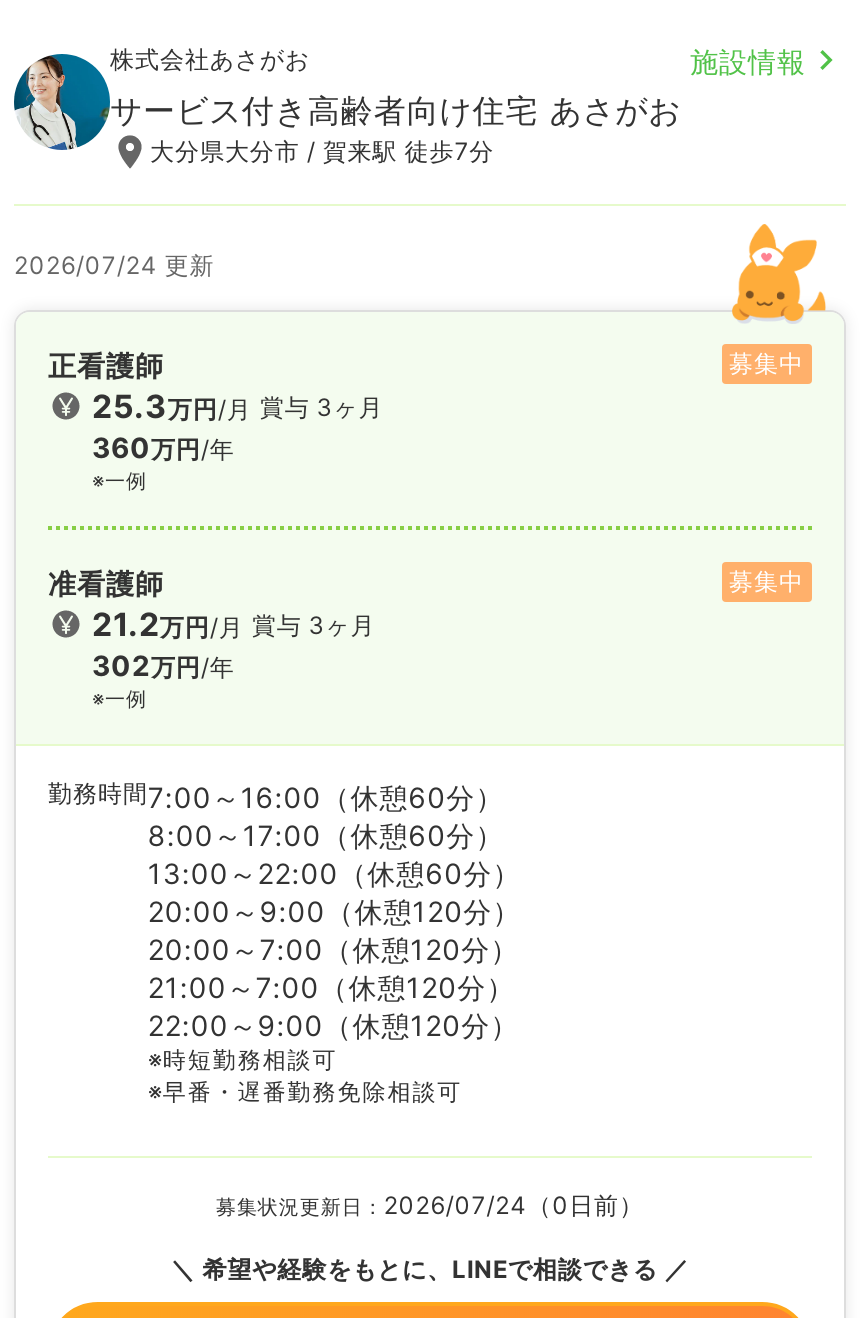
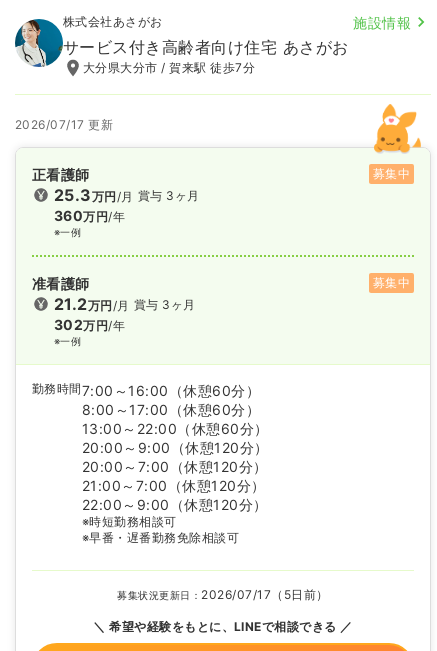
- 2026/07/24 更新
+ 2026/07/17 更新

- 募集状況更新日：2026/07/24（0日前）
+ 募集状況更新日：2026/07/17（5日前）
